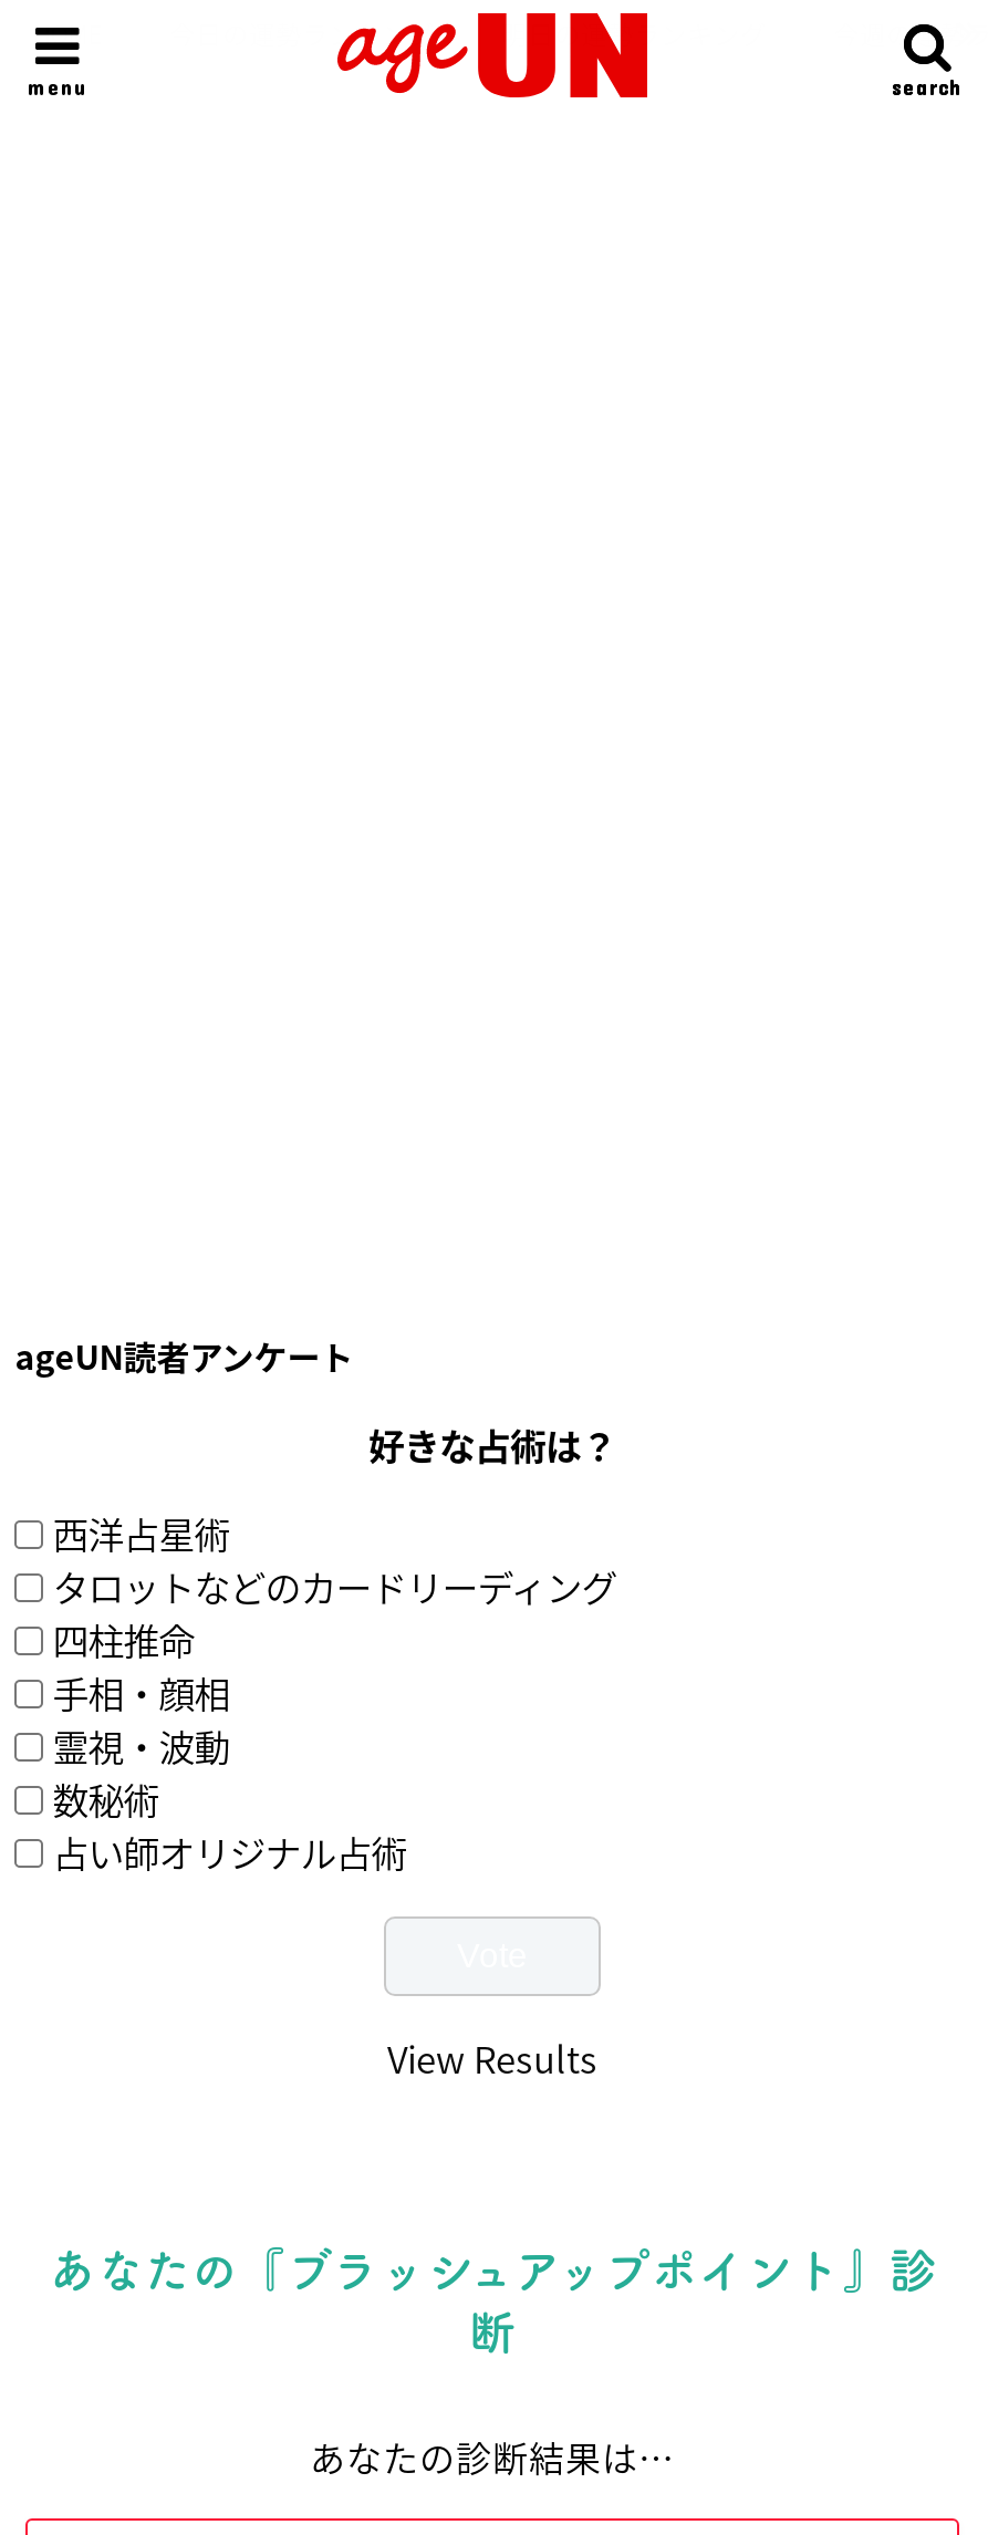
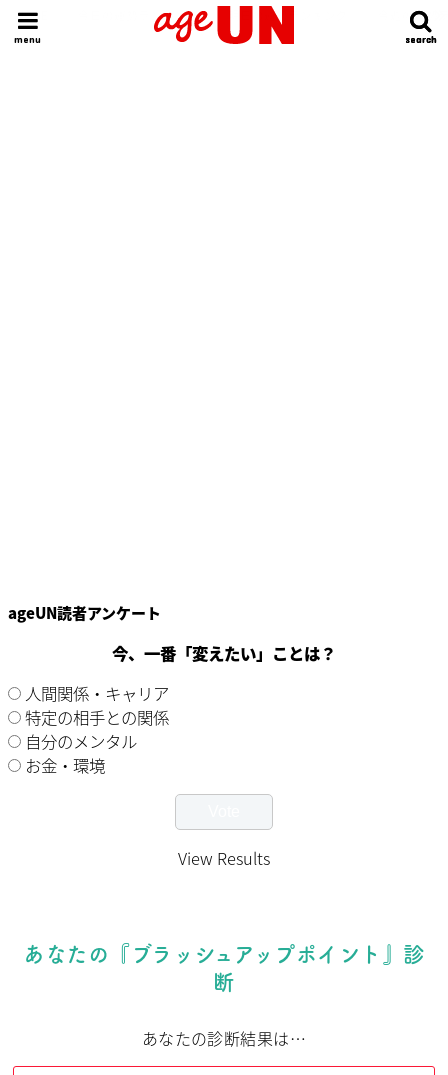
- 好きな占術は？
+ 今、一番「変えたい」ことは？

- 西洋占星術
- タロットなどのカードリーディング
- 四柱推命
- 手相・顔相
- 霊視・波動
- 数秘術
- 占い師オリジナル占術
+ 人間関係・キャリア
+ 特定の相手との関係
+ 自分のメンタル
+ お金・環境
